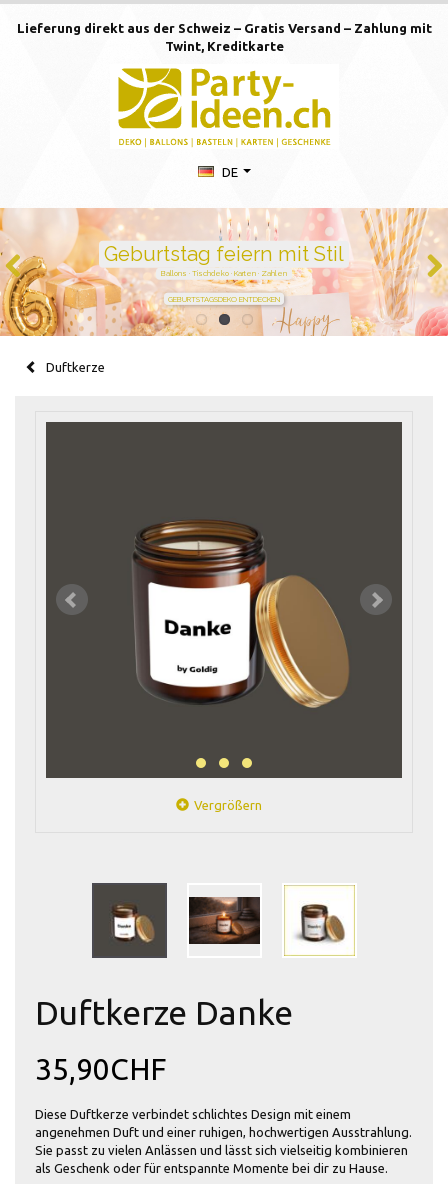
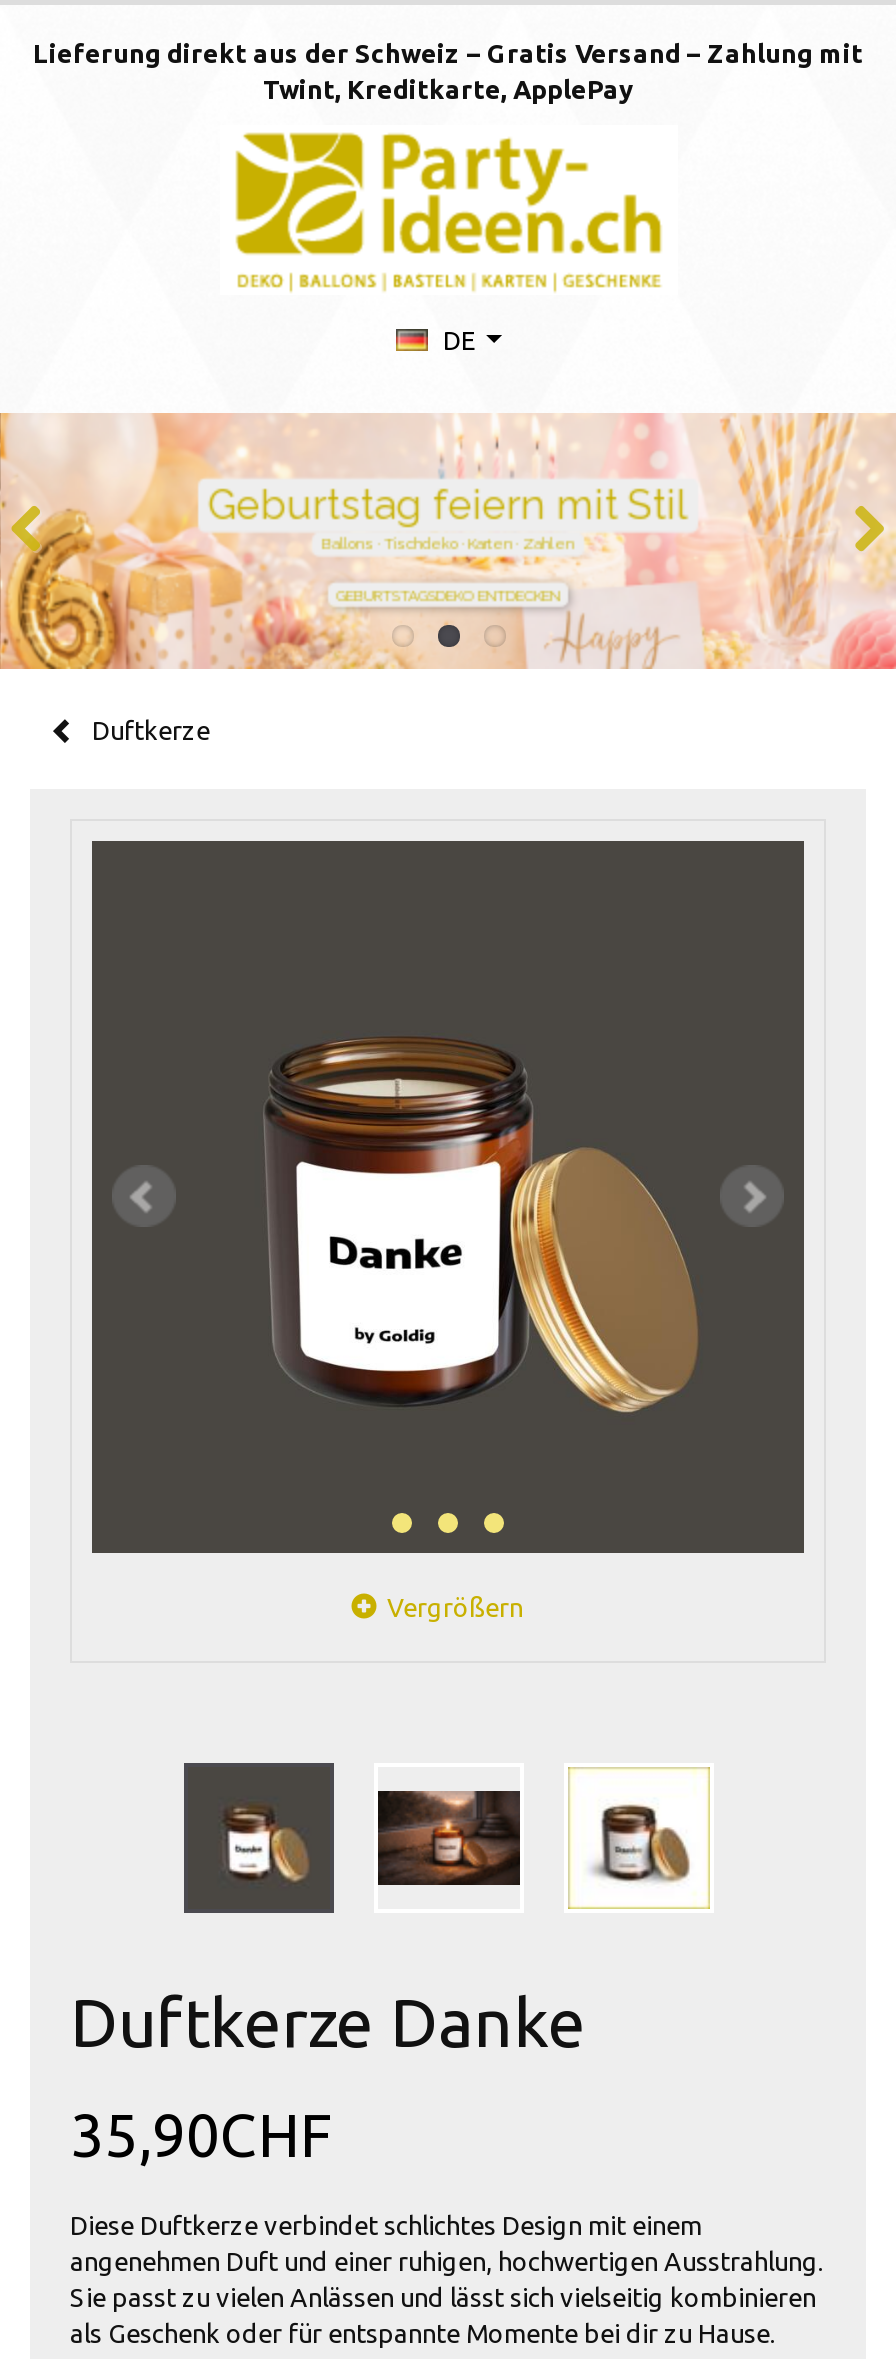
- Twint, Kreditkarte
+ Twint, Kreditkarte, ApplePay
